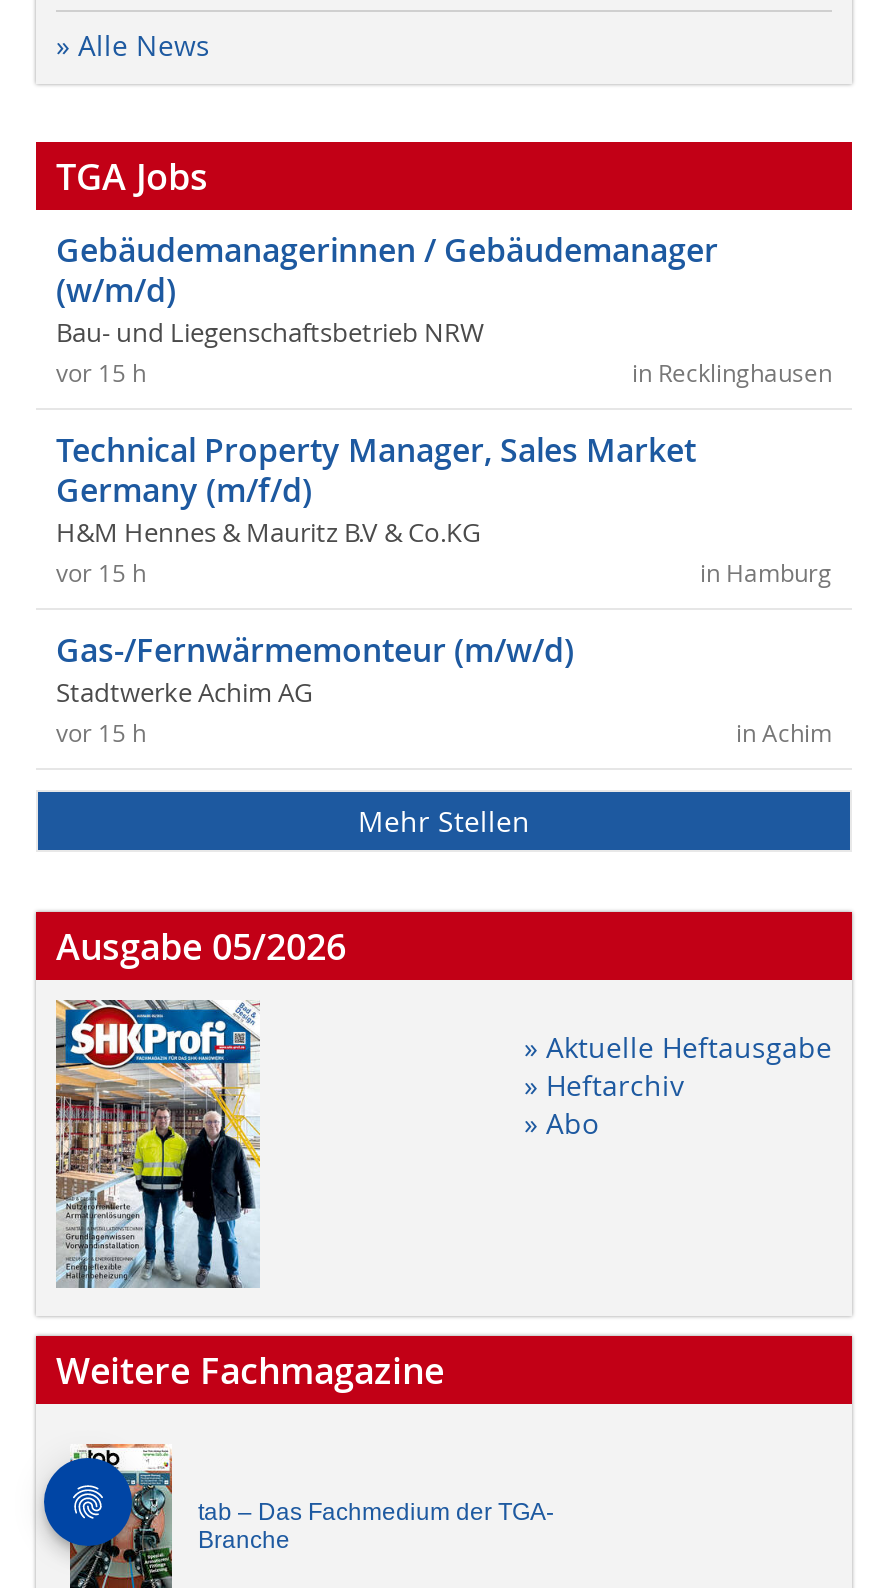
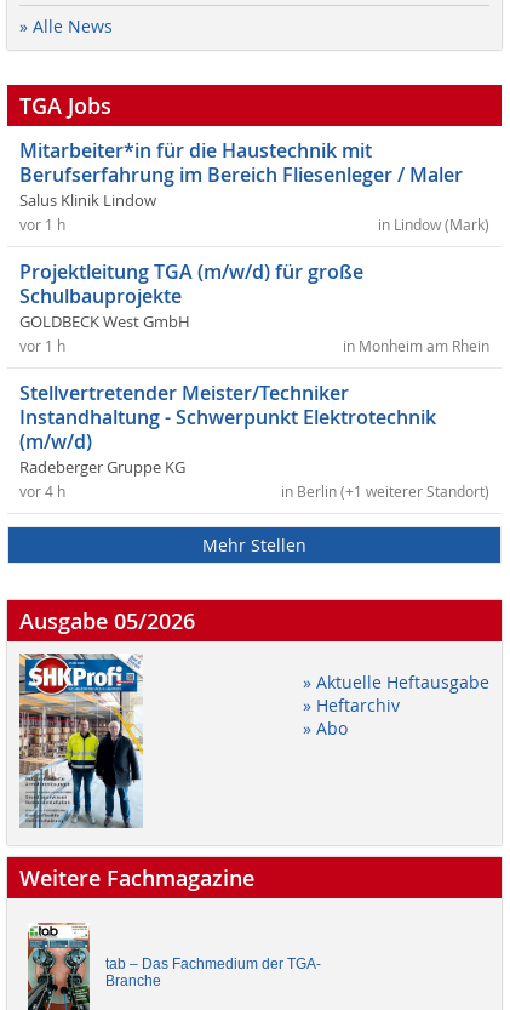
- Gebäudemanagerinnen / Gebäudemanager
- (w/m/d)
- Bau- und Liegenschaftsbetrieb NRW
- in Recklinghausen
- vor 15 h
+ Mitarbeiter*in für die Haustechnik mit
+ Berufserfahrung im Bereich Fliesenleger / Maler
+ Salus Klinik Lindow
+ in Lindow (Mark)
+ vor 1 h

- Technical Property Manager, Sales Market
- Germany (m/f/d)
- H&M Hennes & Mauritz B.V & Co.KG
- in Hamburg
- vor 15 h
+ Projektleitung TGA (m/w/d) für große
+ Schulbauprojekte
+ GOLDBECK West GmbH
+ in Monheim am Rhein
+ vor 1 h

- Gas-/Fernwärmemonteur (m/w/d)
- Stadtwerke Achim AG
- in Achim
- vor 15 h
+ Stellvertretender Meister/Techniker
+ Instandhaltung - Schwerpunkt Elektrotechnik
+ (m/w/d)
+ Radeberger Gruppe KG
+ in Berlin (+1 weiterer Standort)
+ vor 4 h

- [image]
+ [image]
